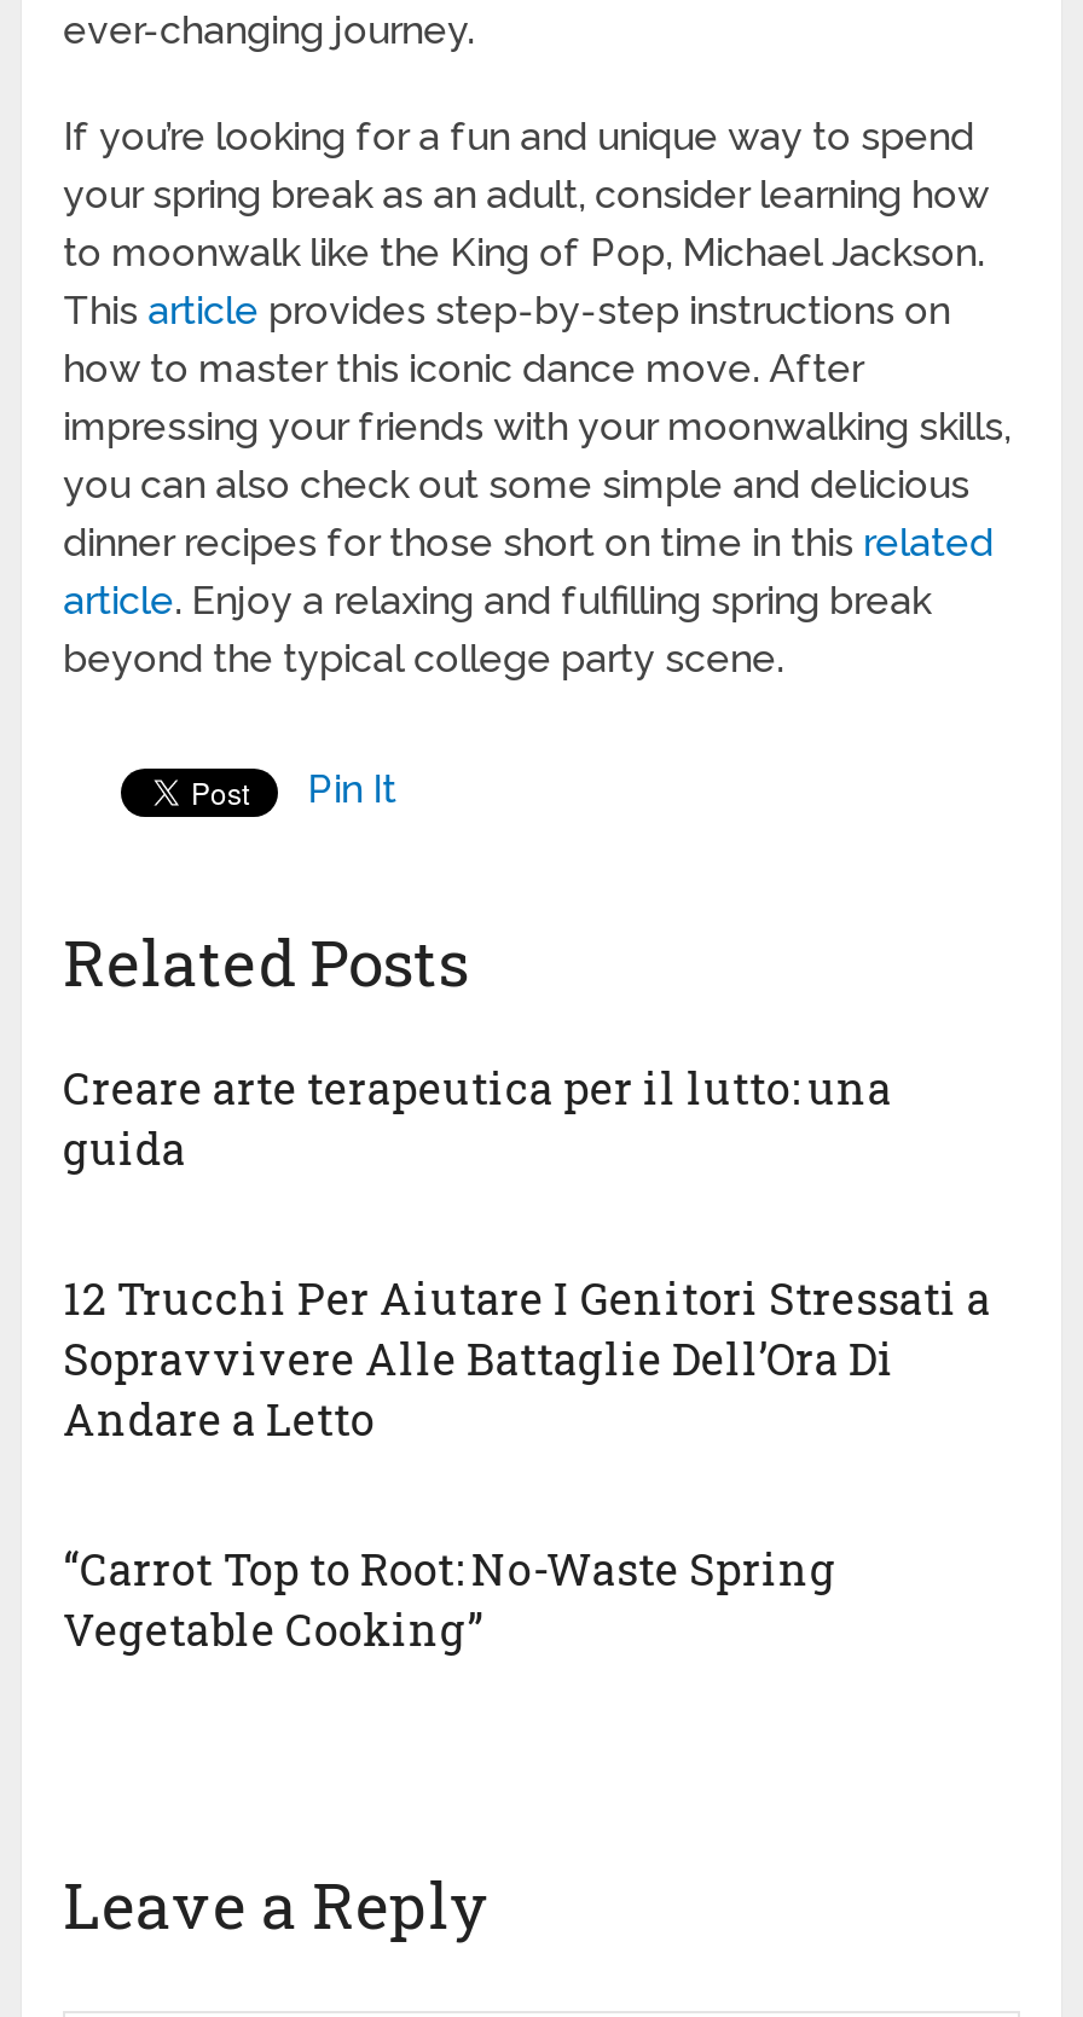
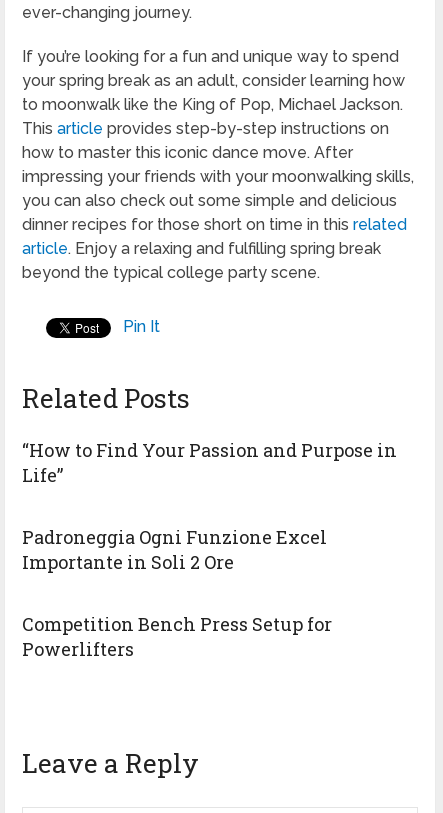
- Creare arte terapeutica per il lutto: una
- guida
+ “How to Find Your Passion and Purpose in
+ Life”

- 12 Trucchi Per Aiutare I Genitori Stressati a
- Sopravvivere Alle Battaglie Dell’Ora Di
- Andare a Letto
+ Padroneggia Ogni Funzione Excel
+ Importante in Soli 2 Ore

- “Carrot Top to Root: No-Waste Spring
- Vegetable Cooking”
+ Competition Bench Press Setup for
+ Powerlifters
